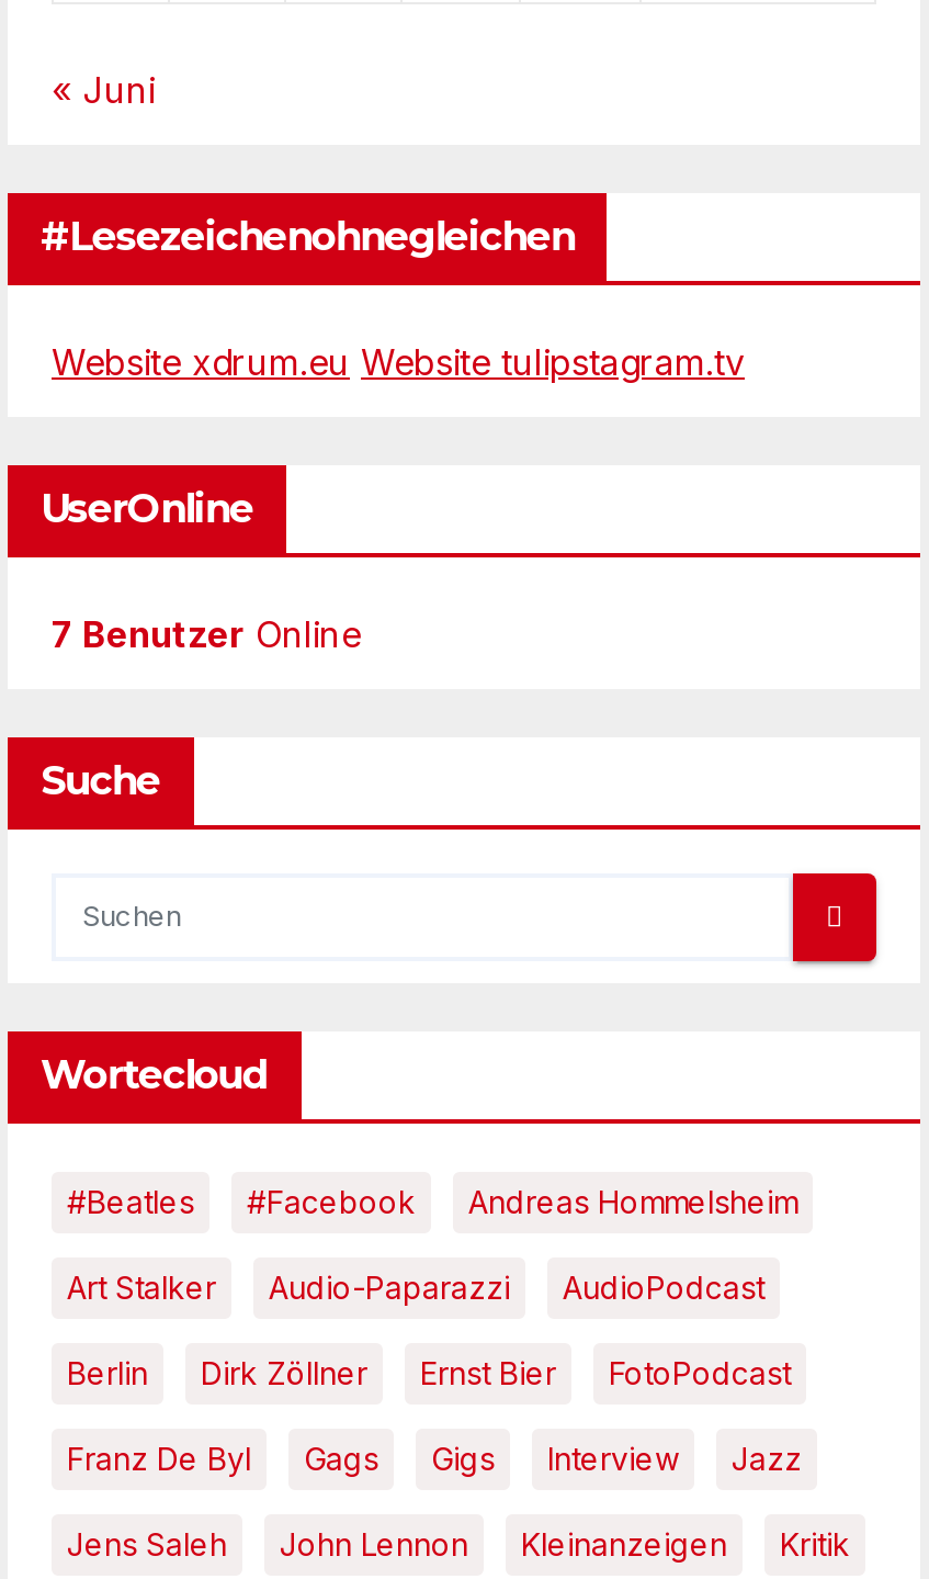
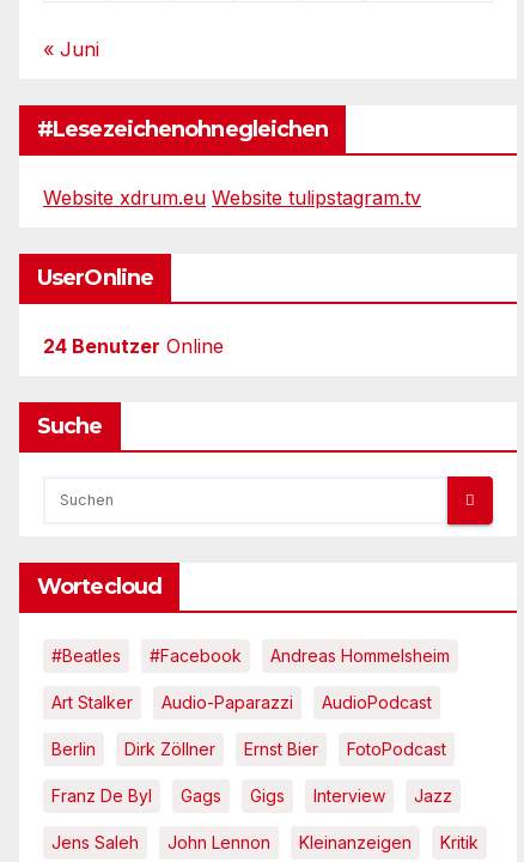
- 7 Benutzer Online
+ 24 Benutzer Online
